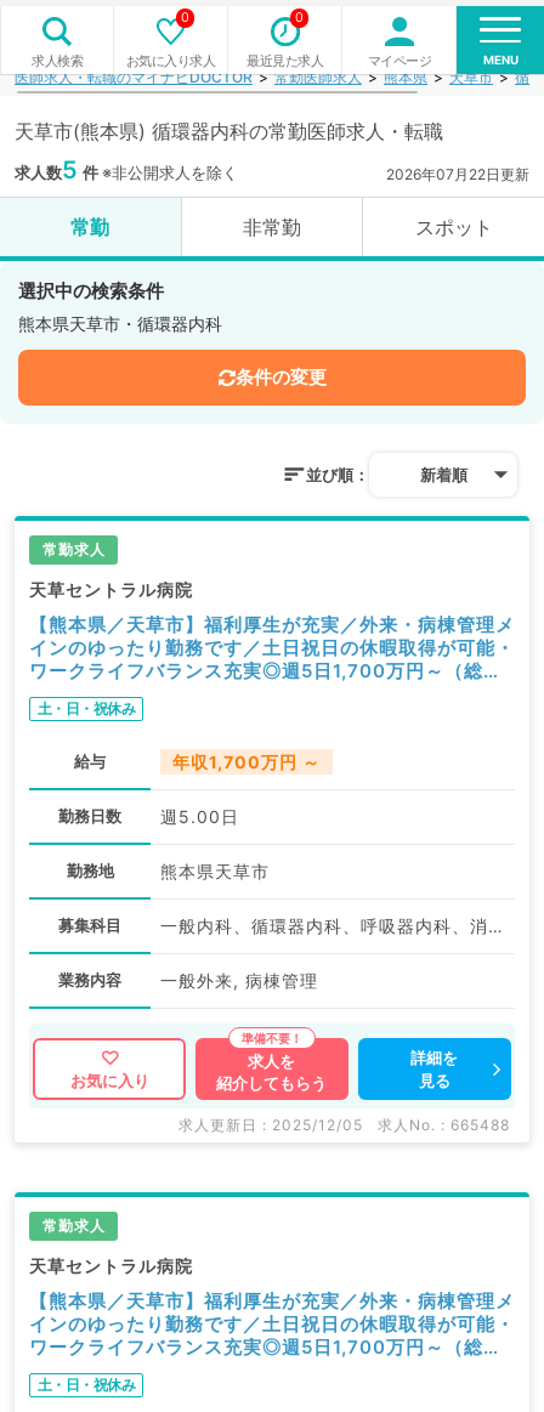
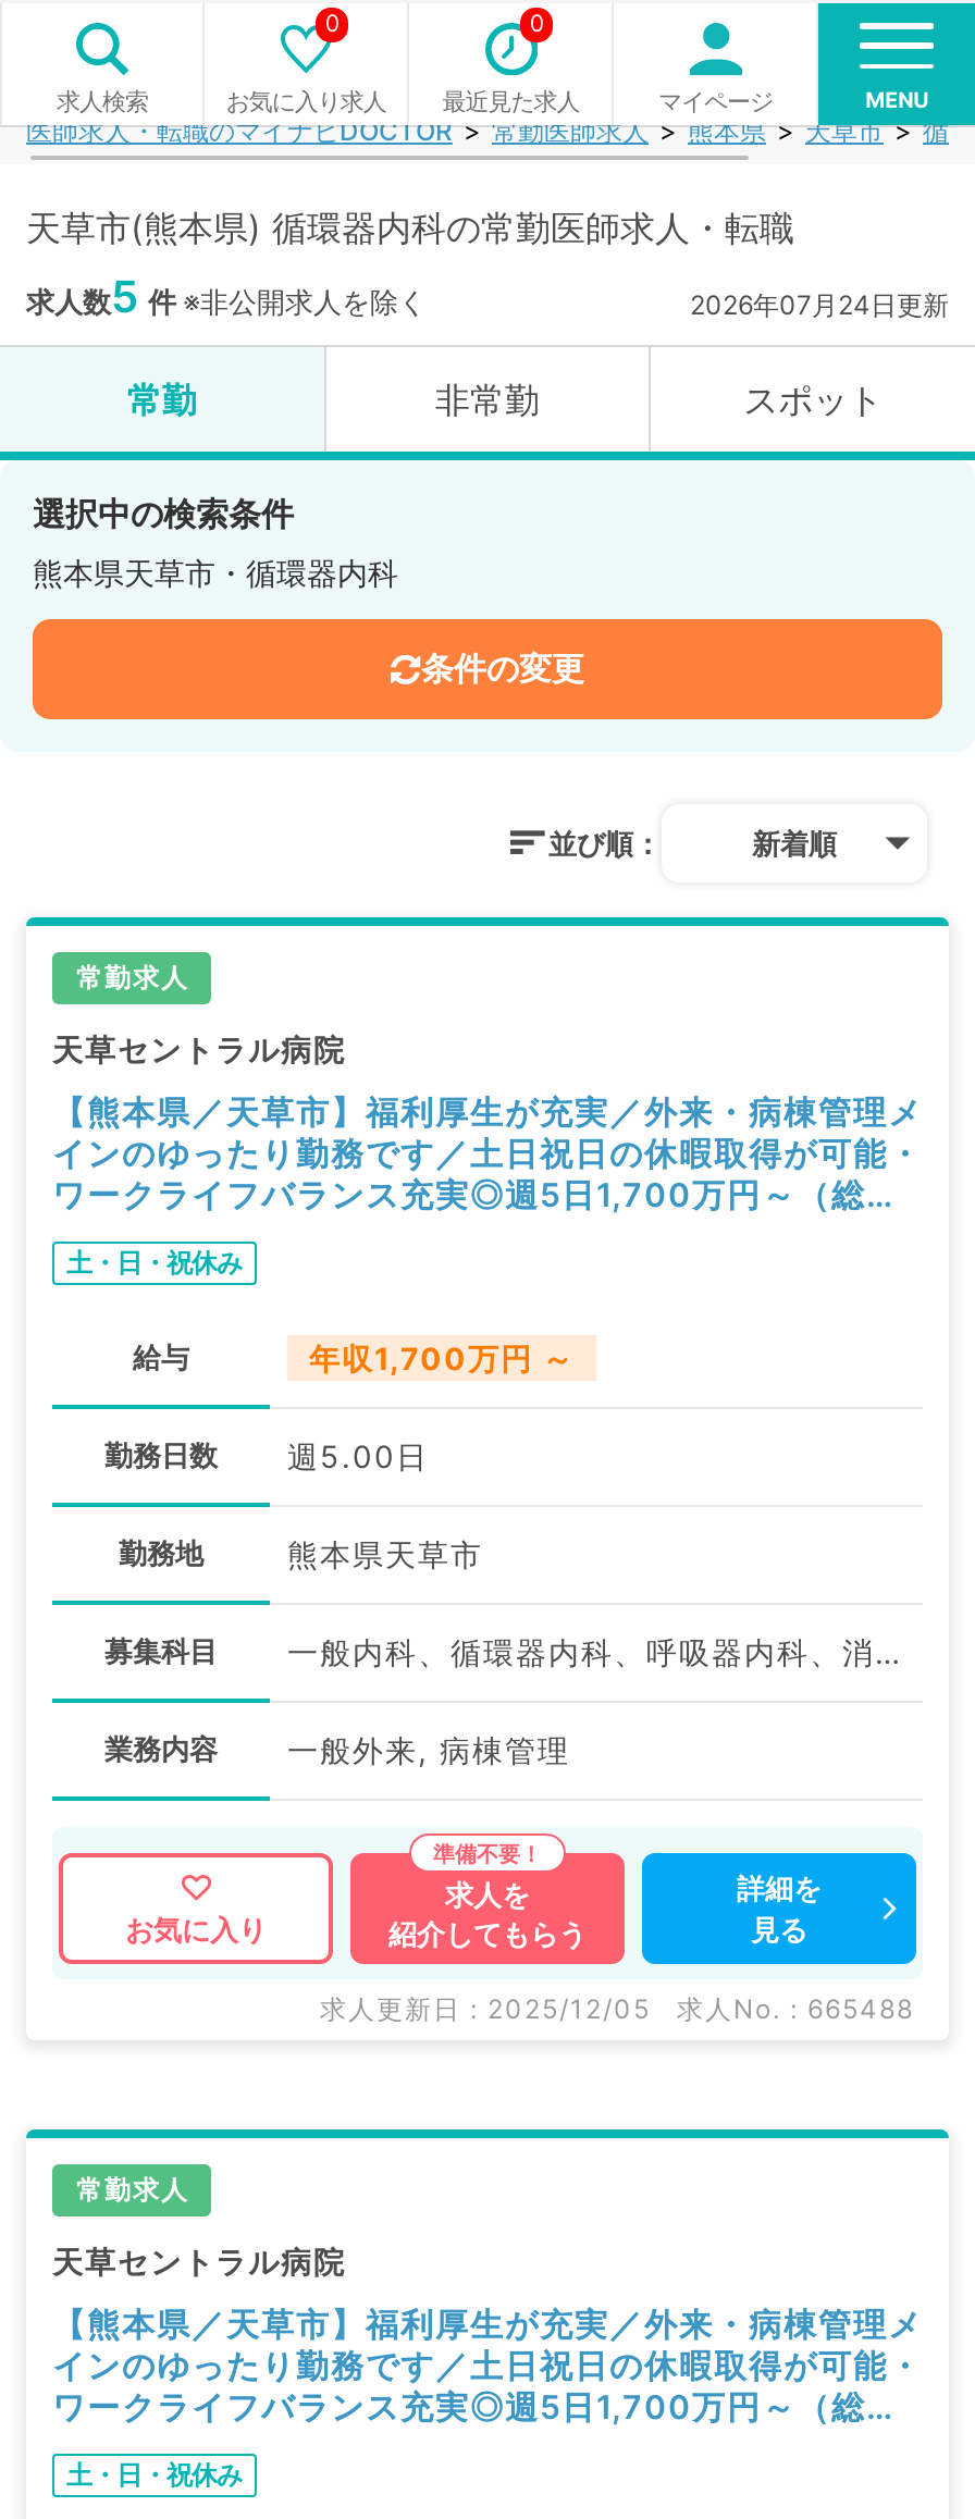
- 2026年07月22日更新
+ 2026年07月24日更新
